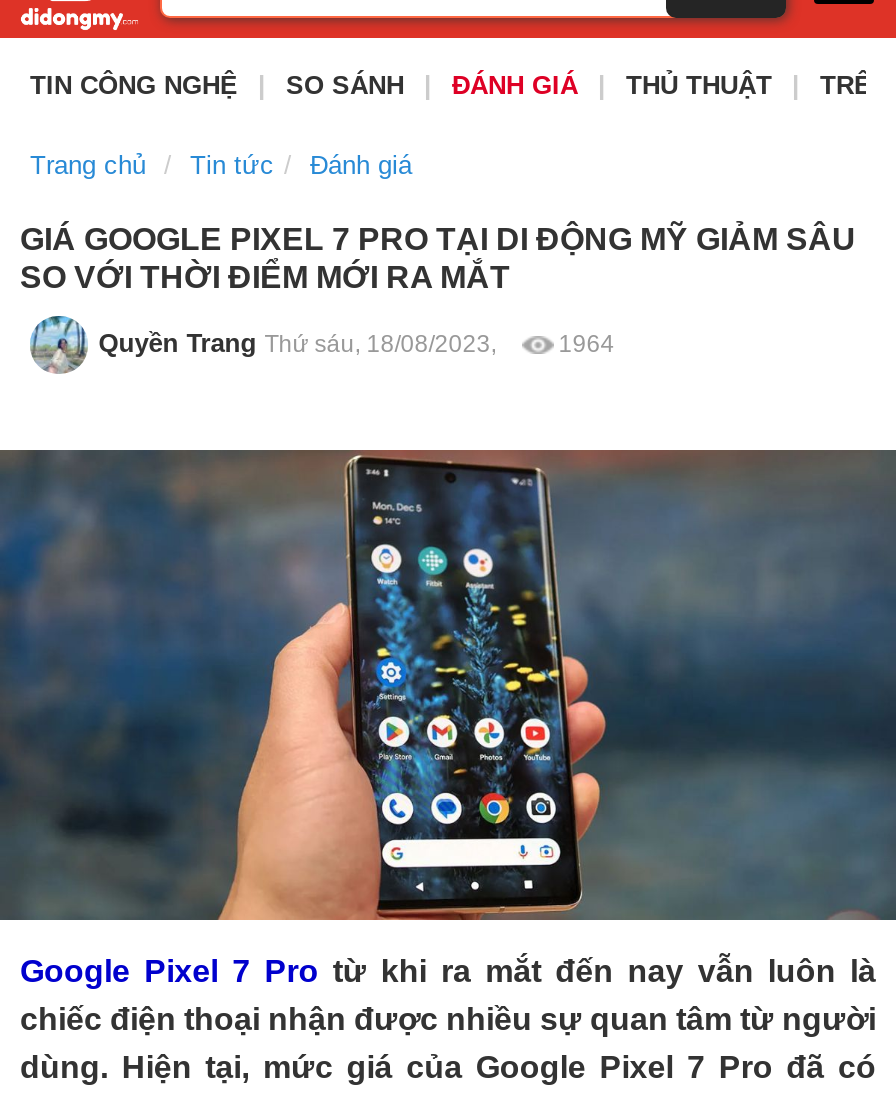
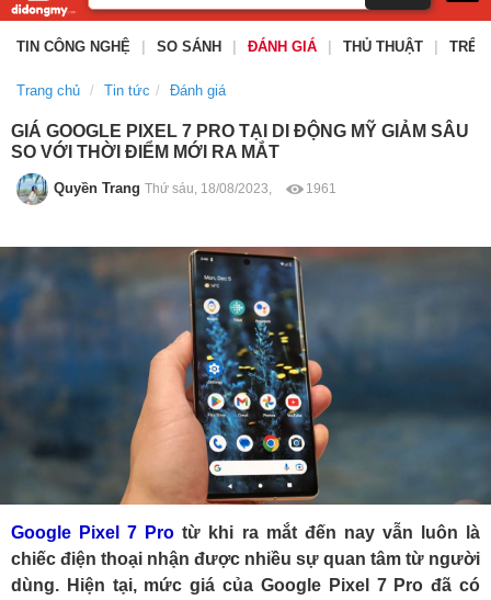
- Quyền Trang Thứ sáu, 18/08/2023, 1964
+ Quyền Trang Thứ sáu, 18/08/2023, 1961
